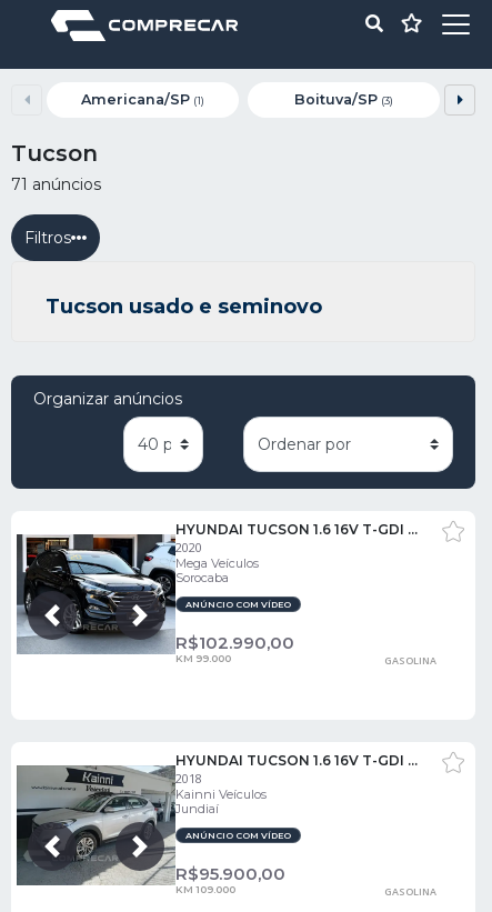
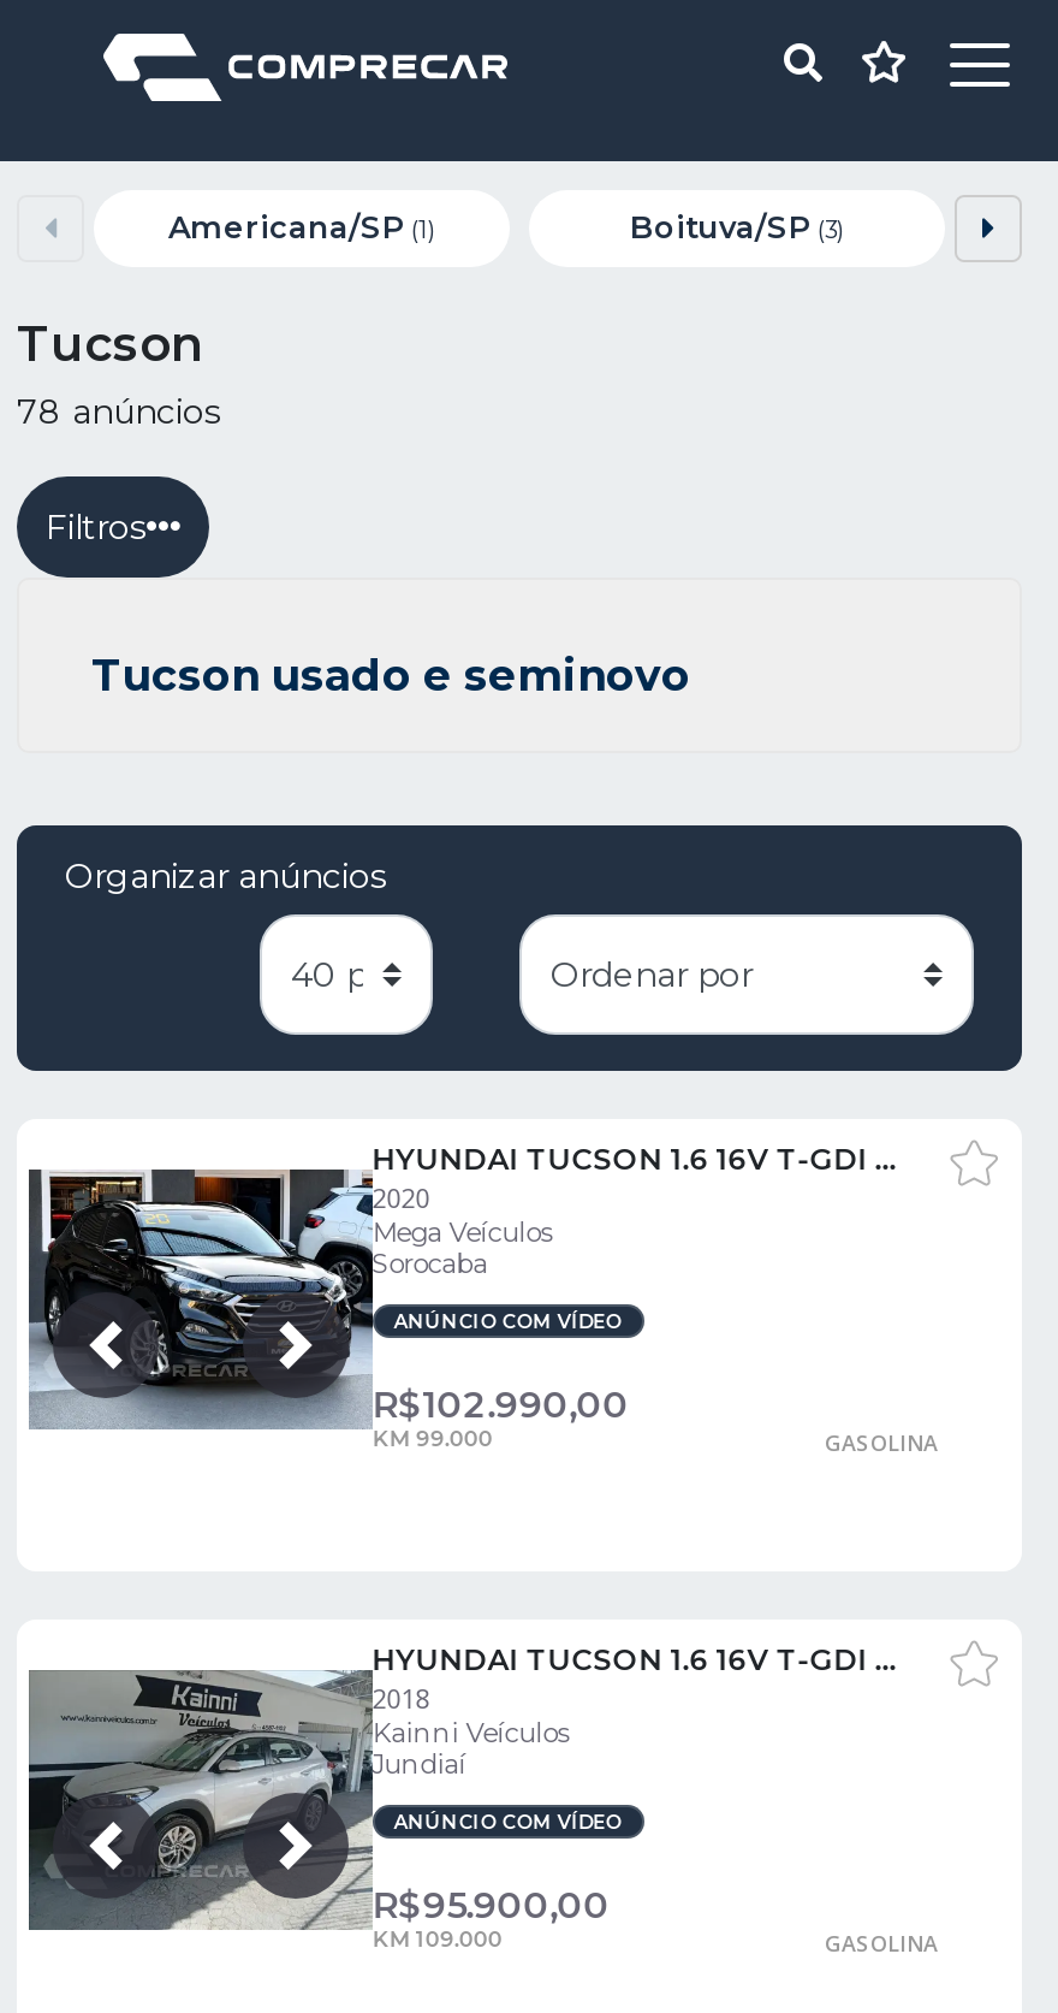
- 71 anúncios
+ 78 anúncios
